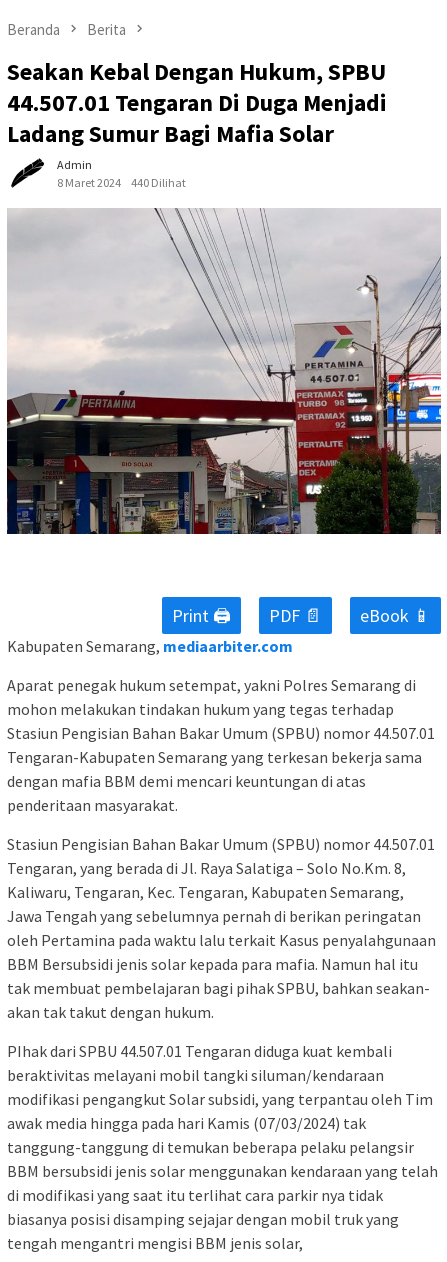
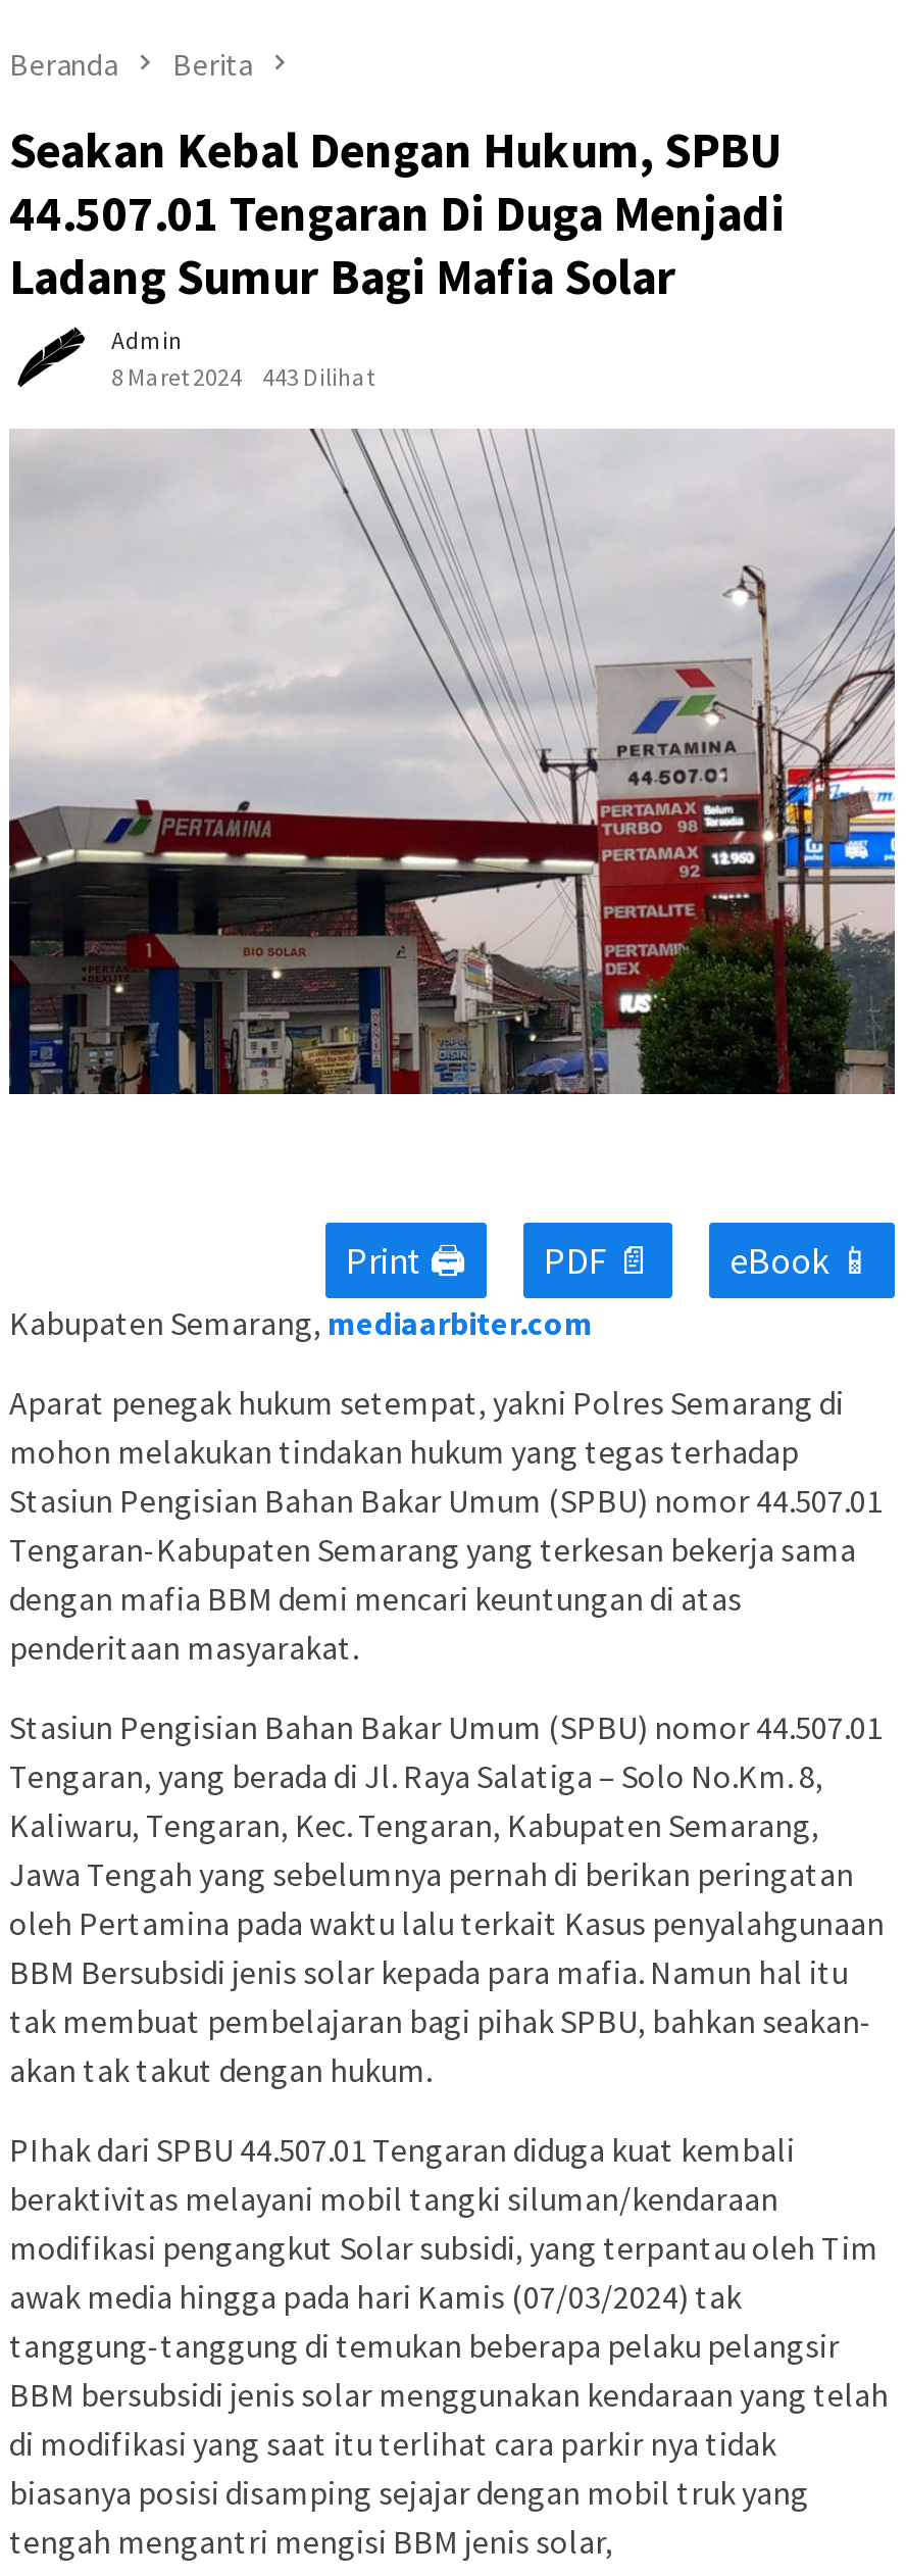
- 8 Maret 2024 440 Dilihat
+ 8 Maret 2024 443 Dilihat
